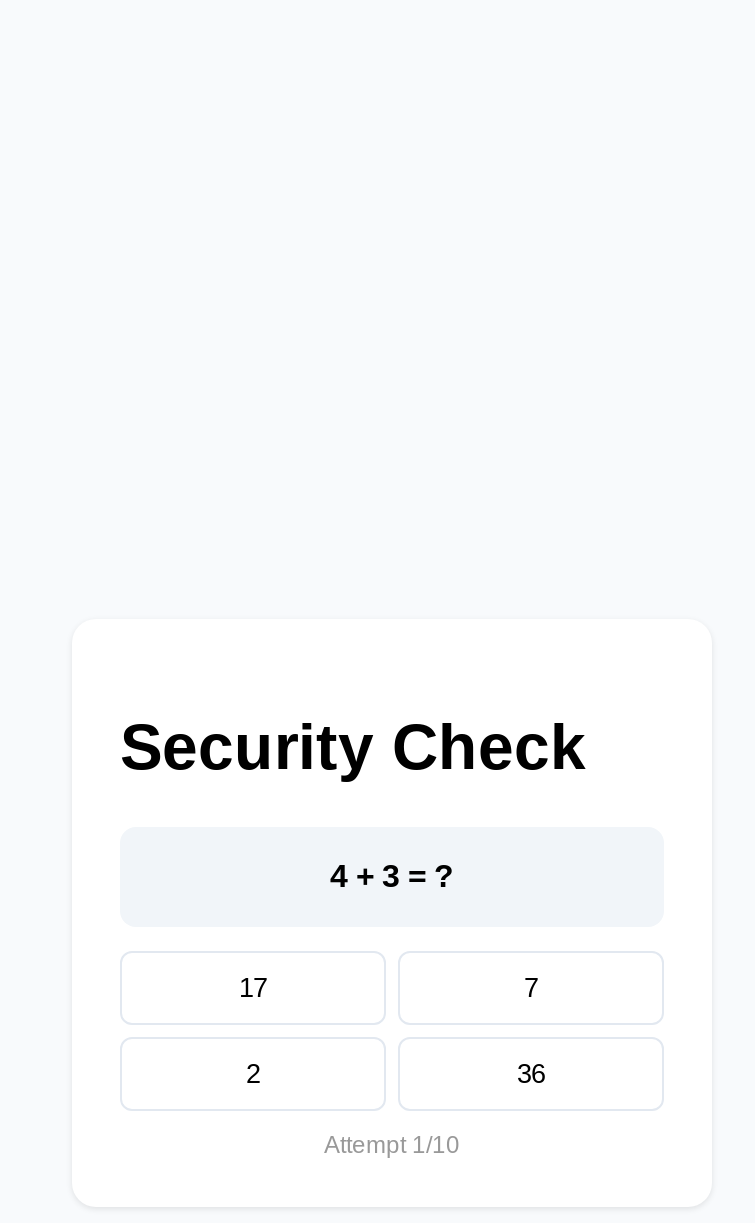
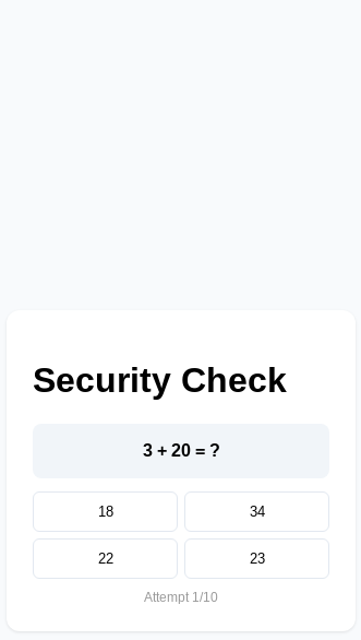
- 4 + 3 = ?
+ 3 + 20 = ?

- 17
+ 18

- 7
+ 34

- 2
+ 22

- 36
+ 23
